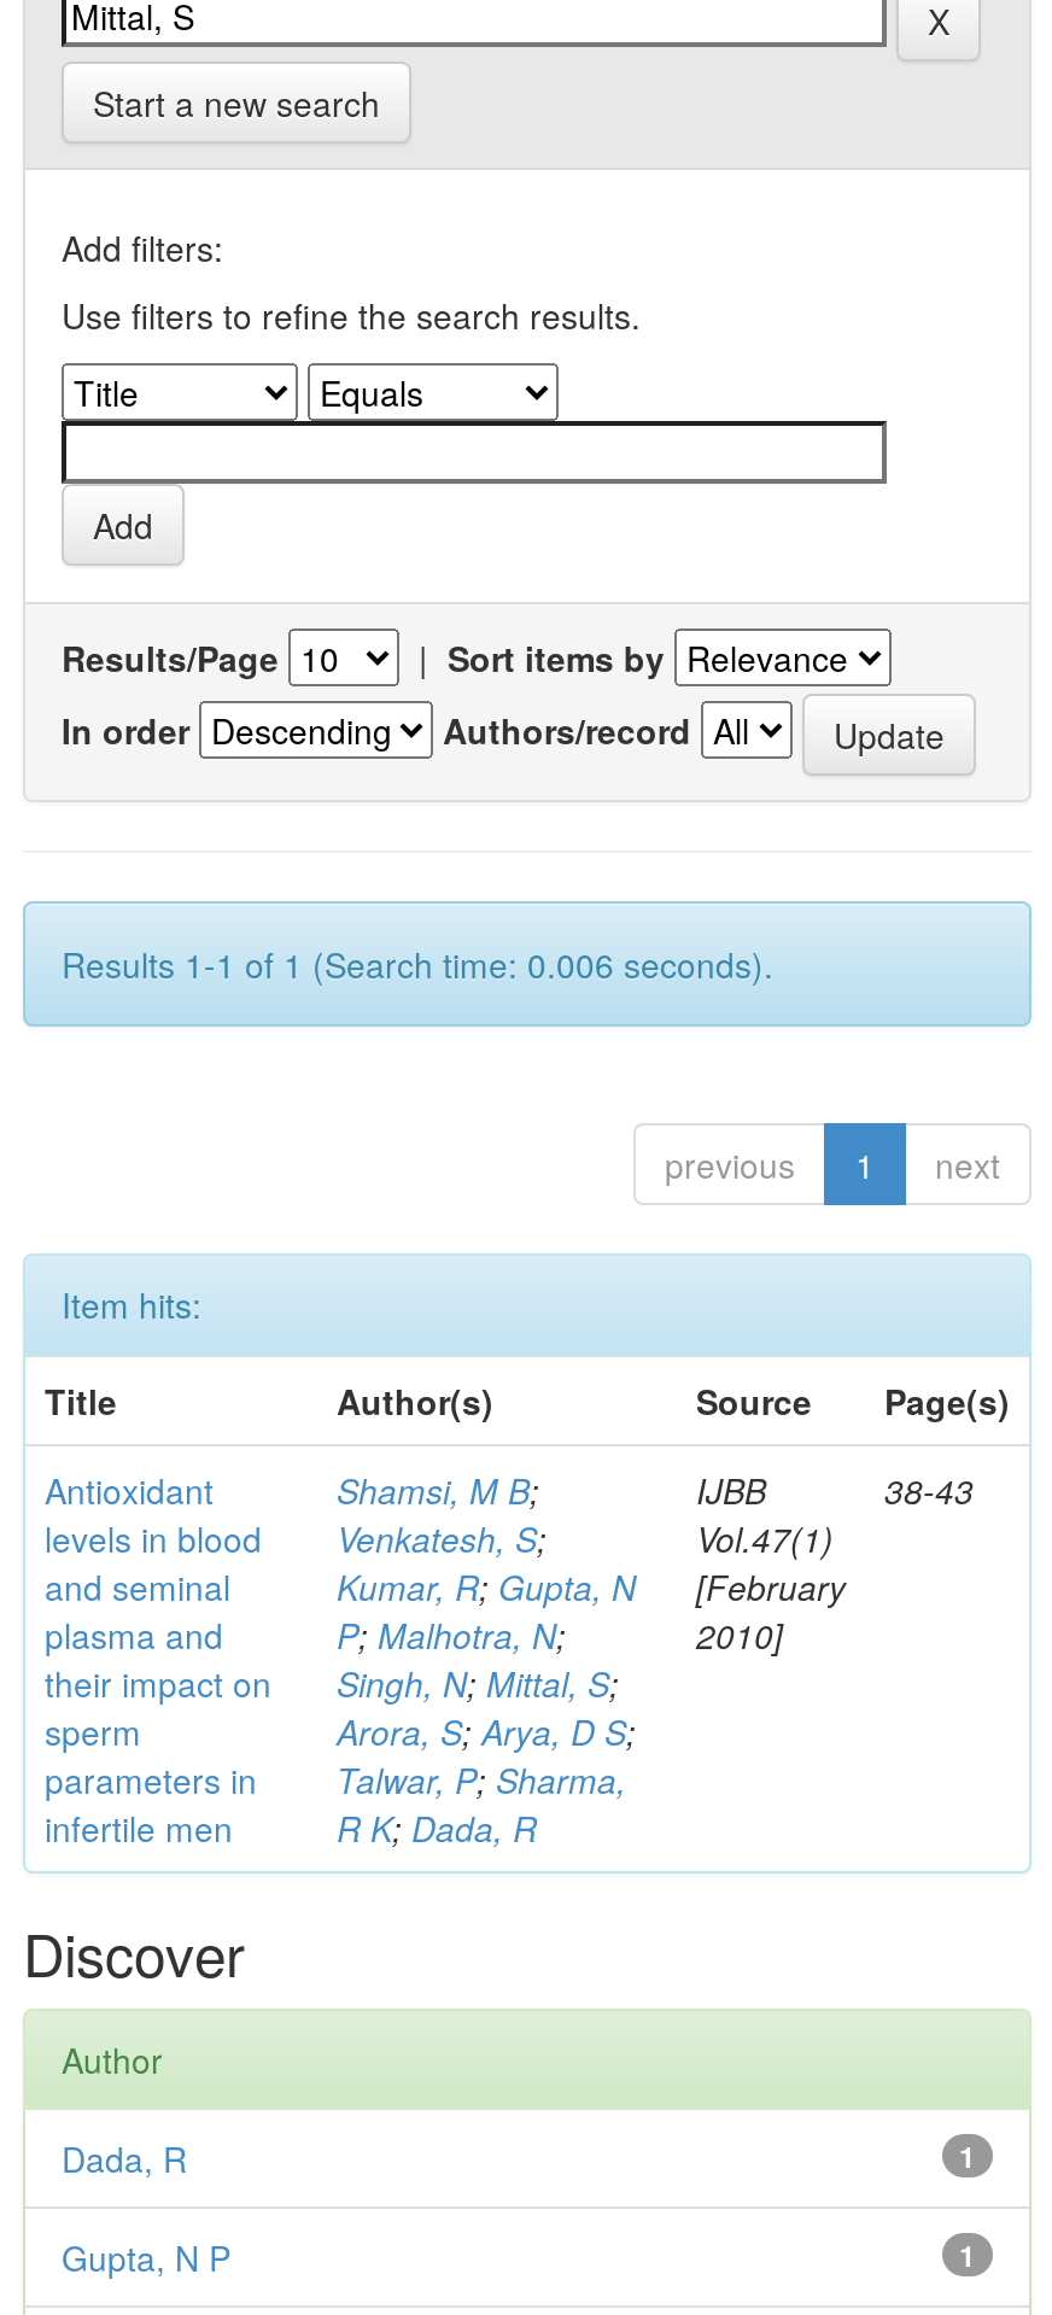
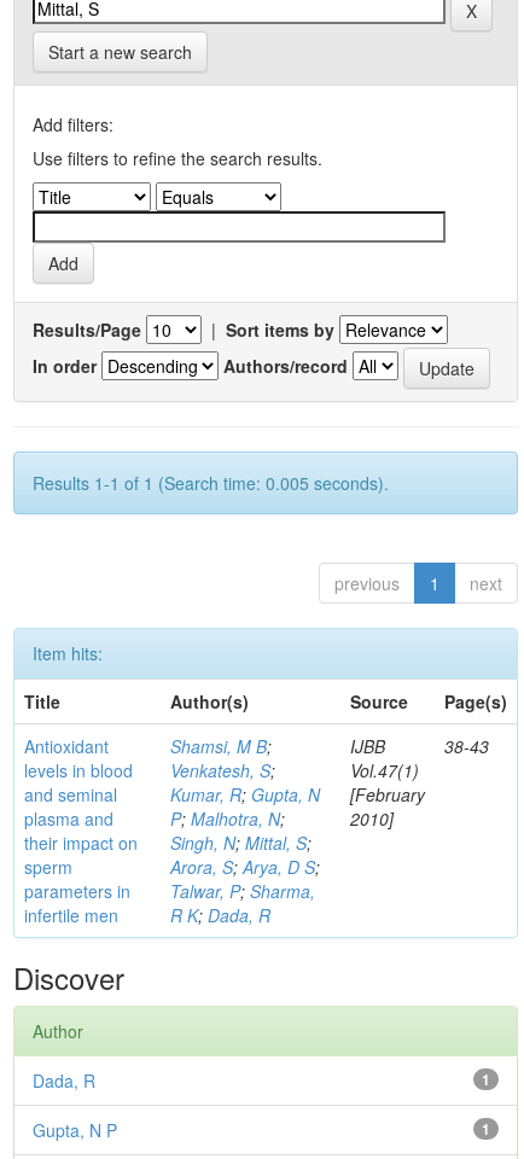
- Results 1-1 of 1 (Search time: 0.006 seconds).
+ Results 1-1 of 1 (Search time: 0.005 seconds).
